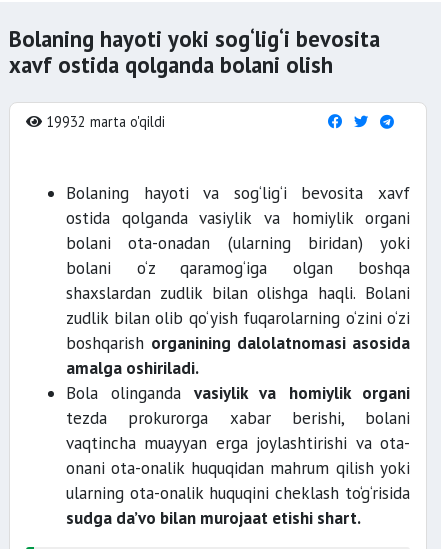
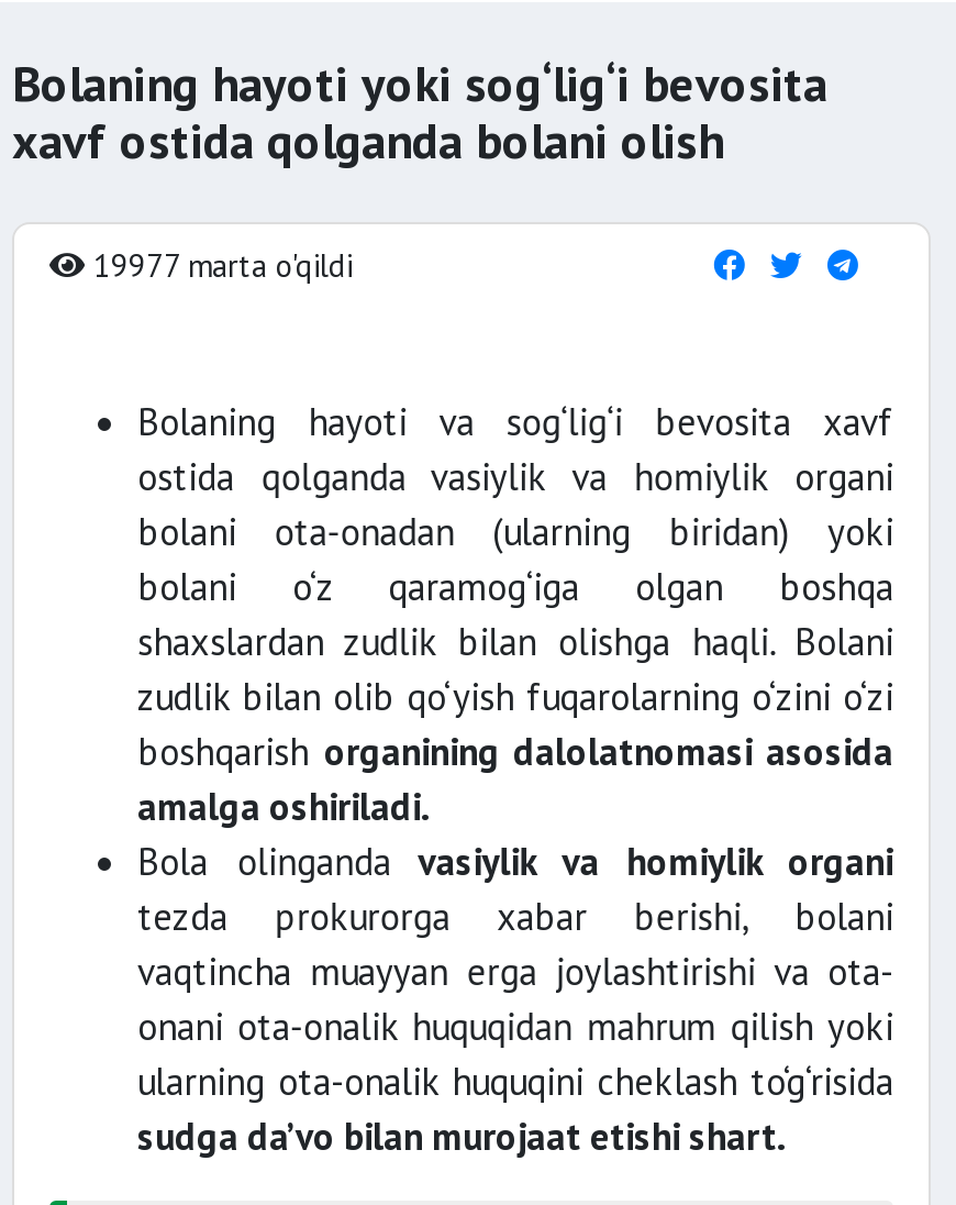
- 19932 marta o'qildi
+ 19977 marta o'qildi
